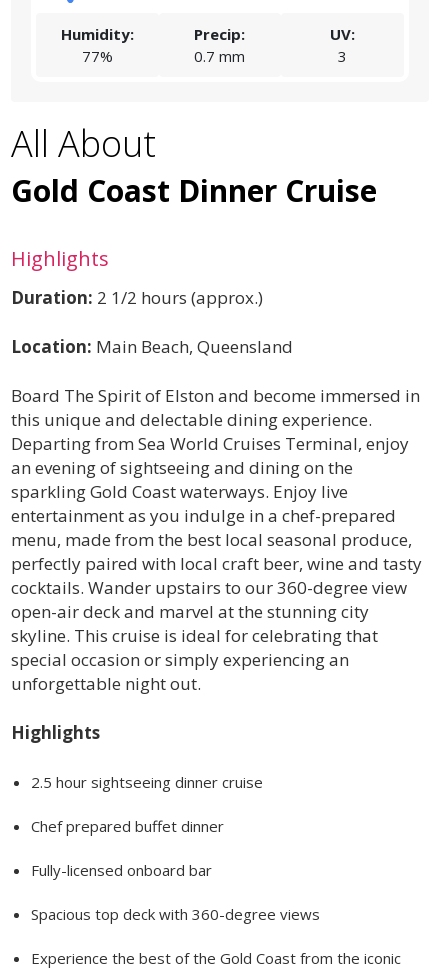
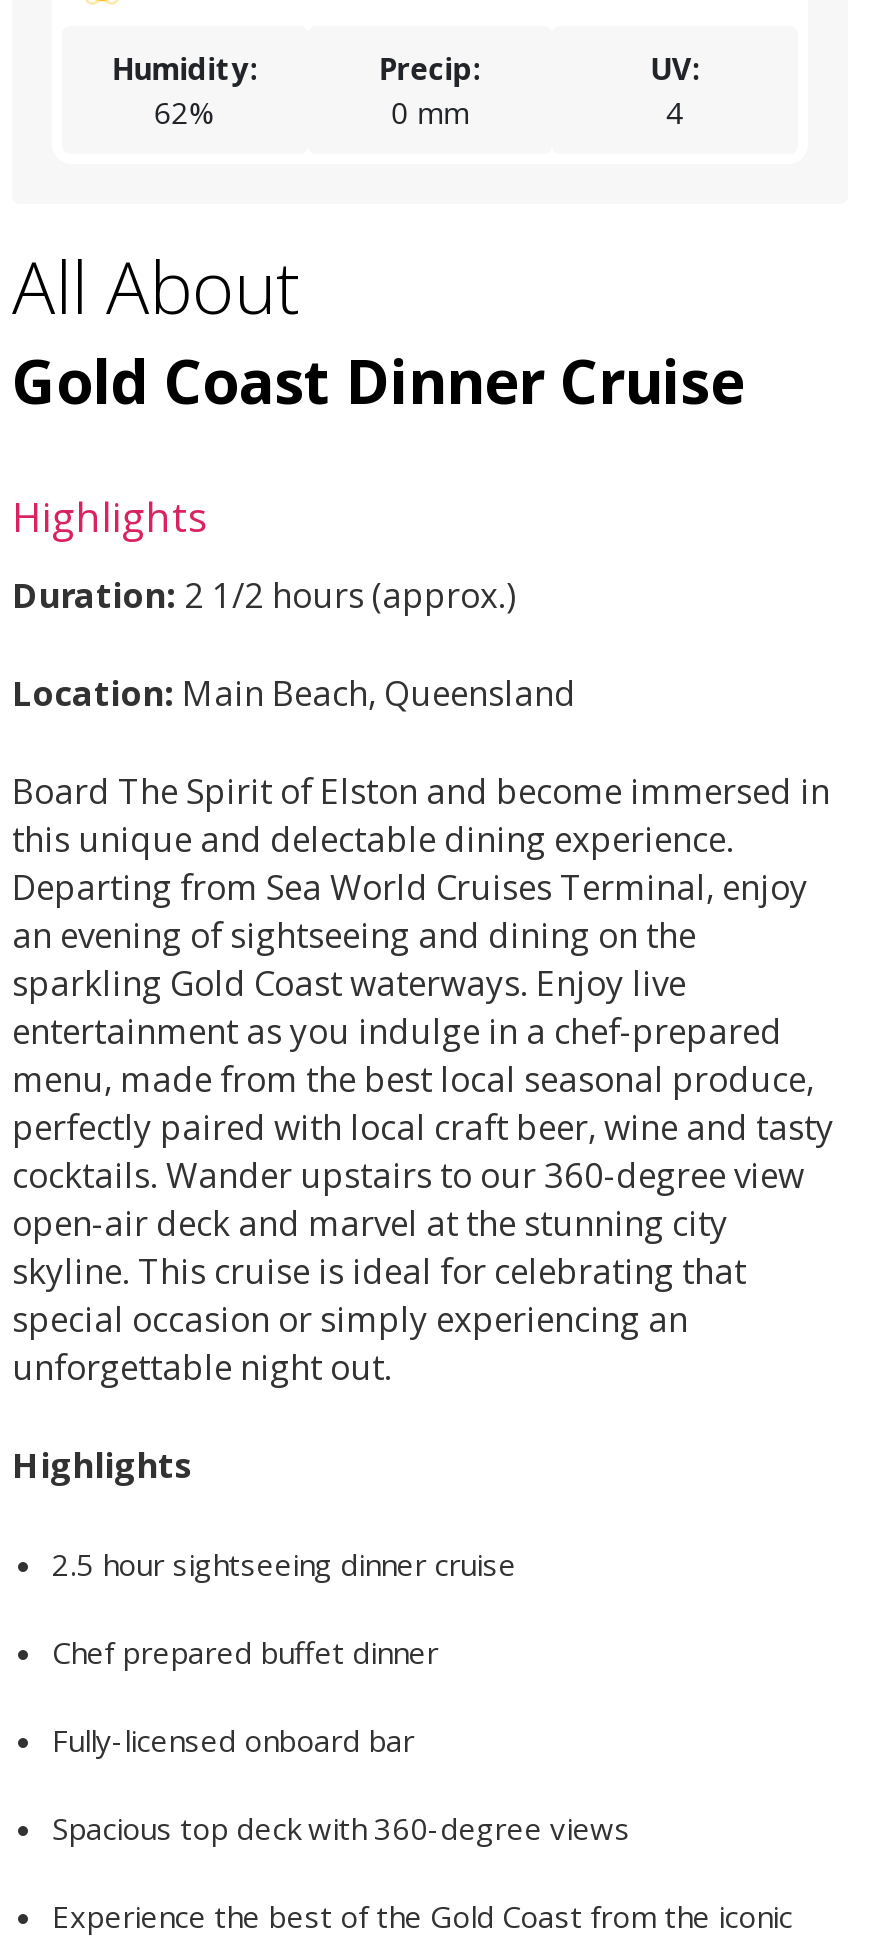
- 77%
+ 62%

- 0.7 mm
+ 0 mm

- 3
+ 4
